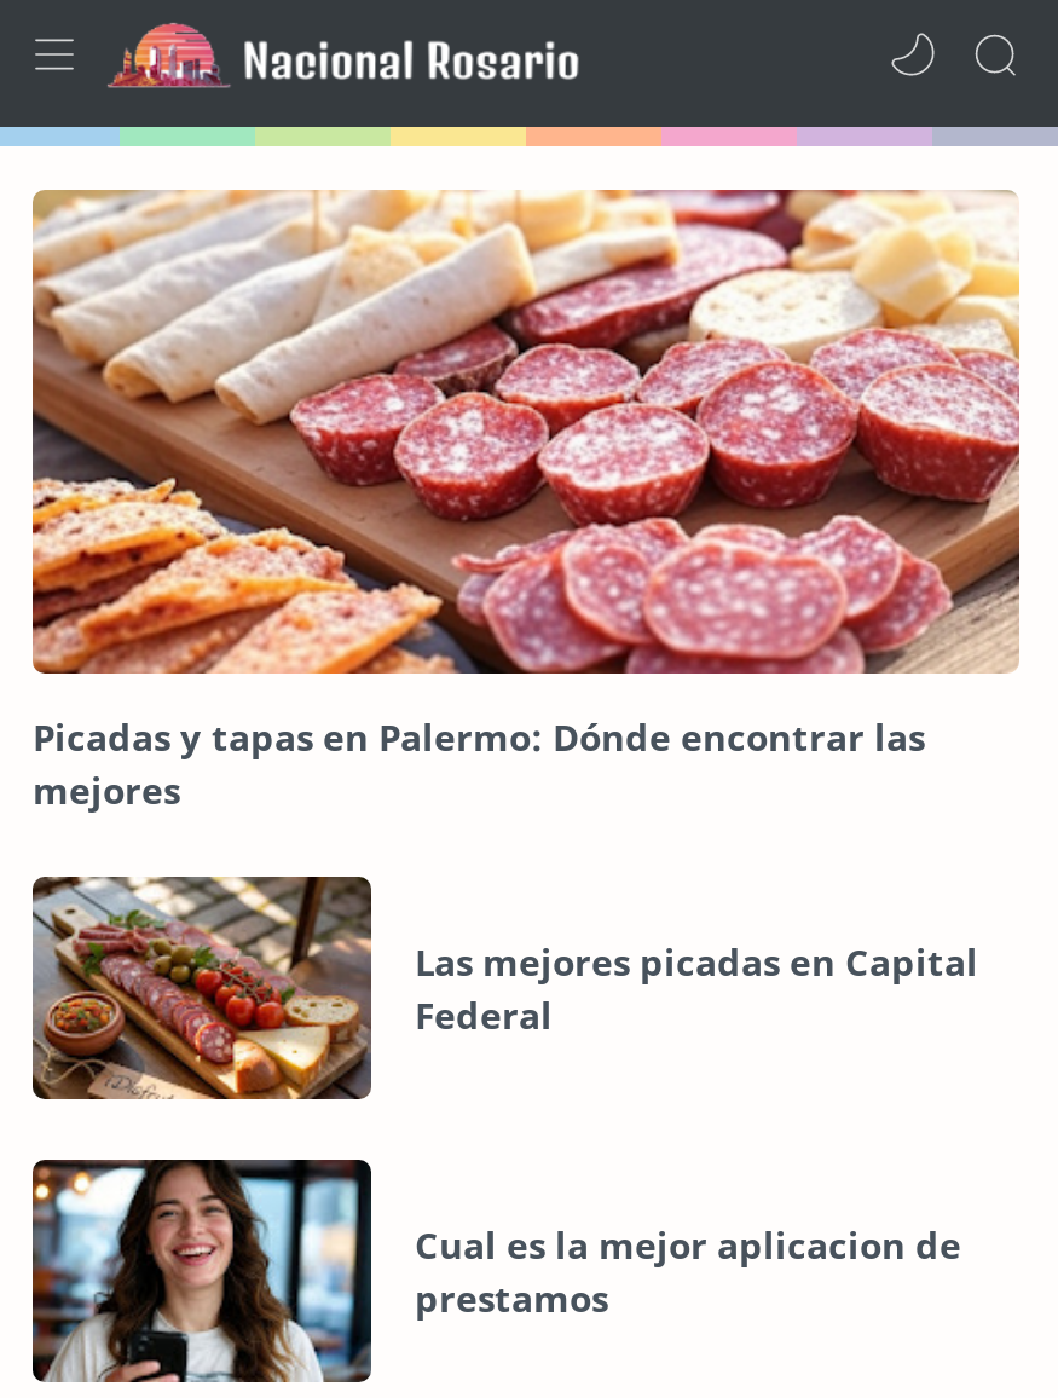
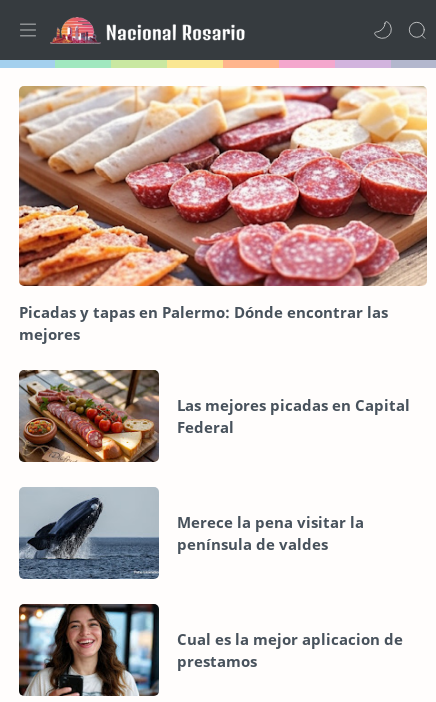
+ [image]
+ Merece la pena visitar la
+ península de valdes
